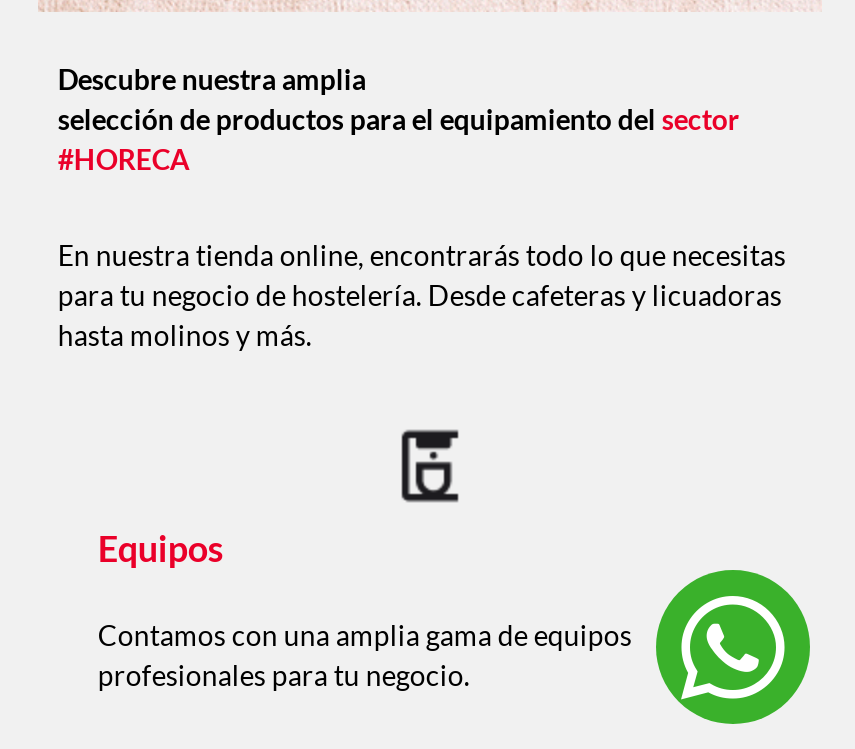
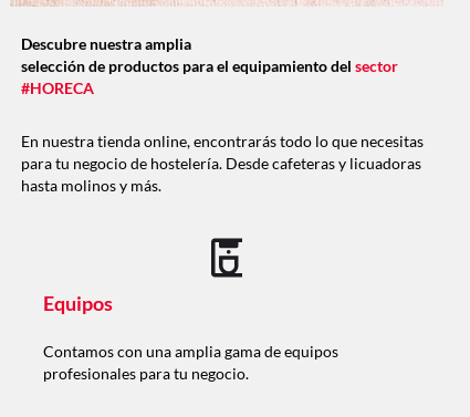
- [image]
